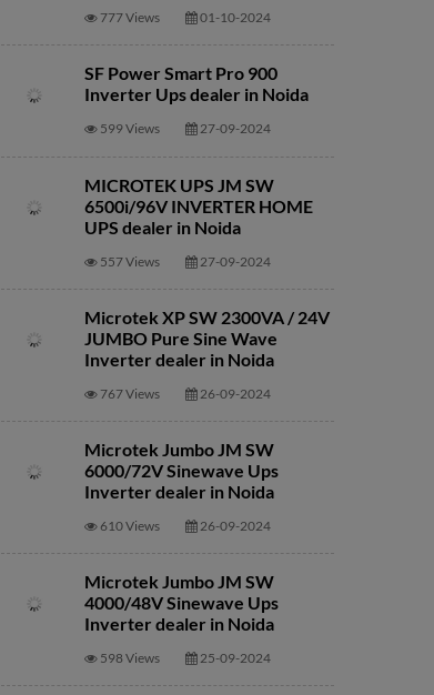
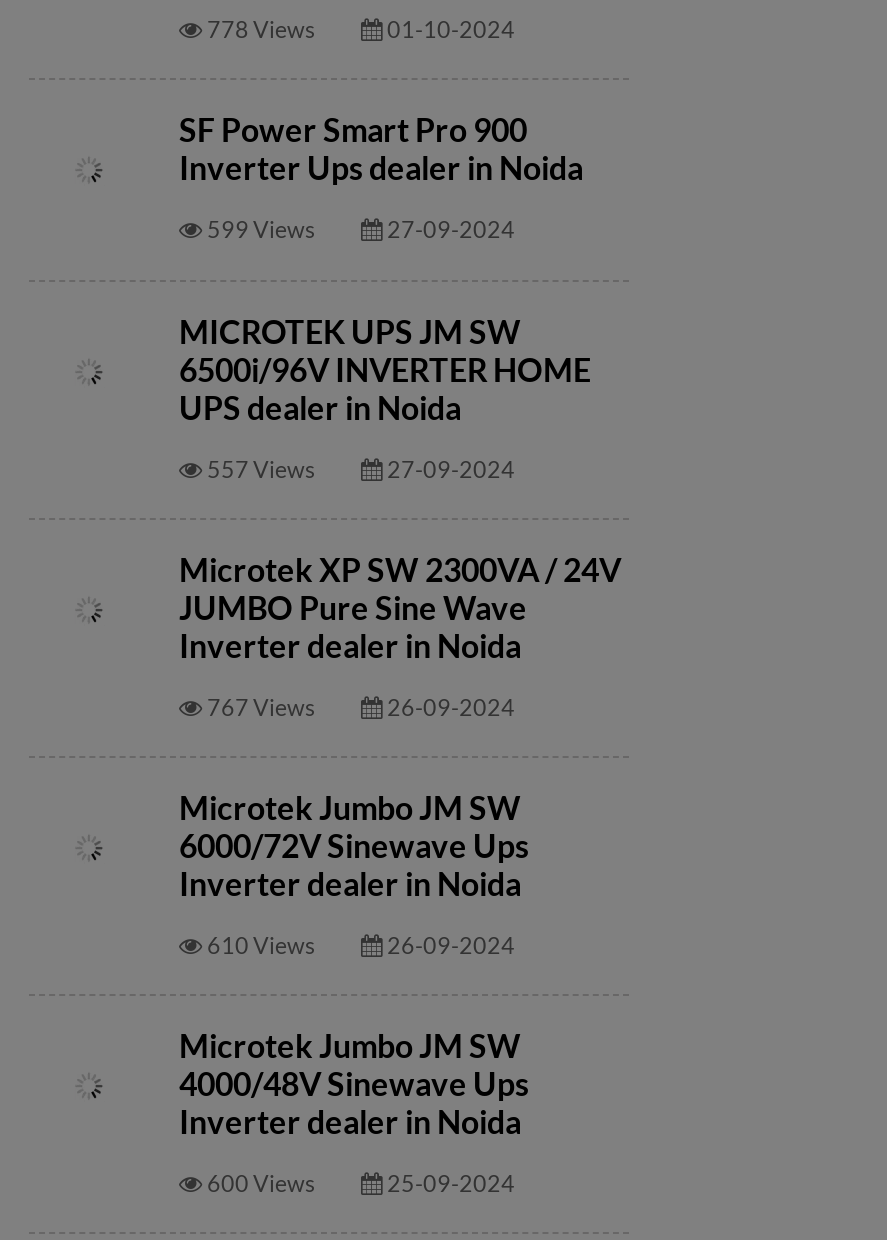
- 777 Views
+ 778 Views

- 598 Views
+ 600 Views
